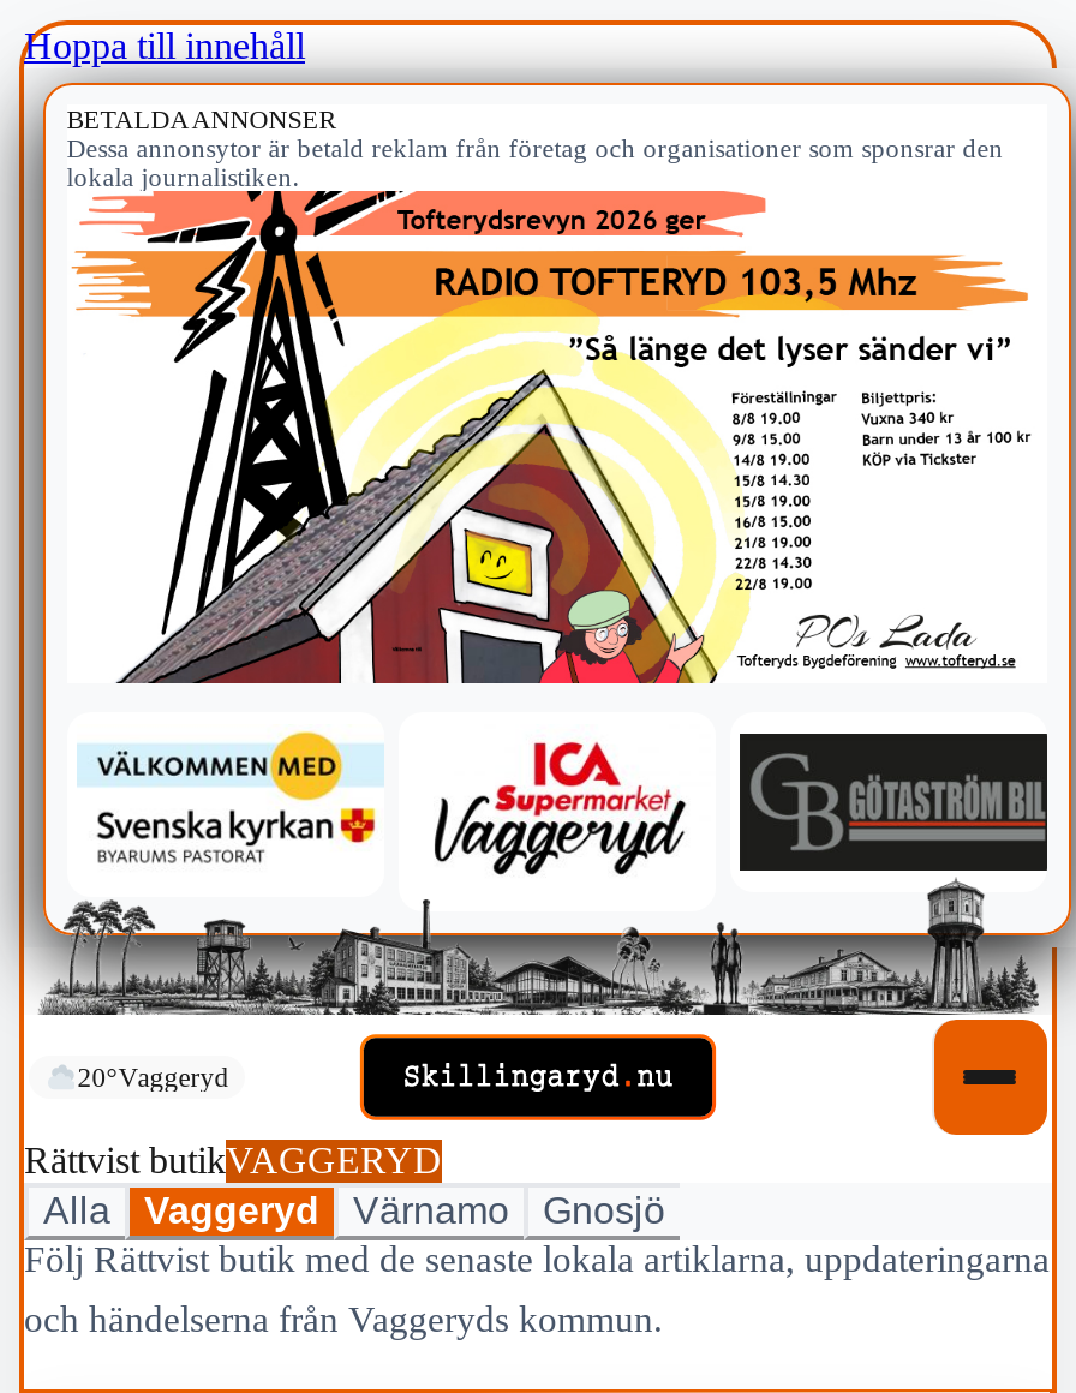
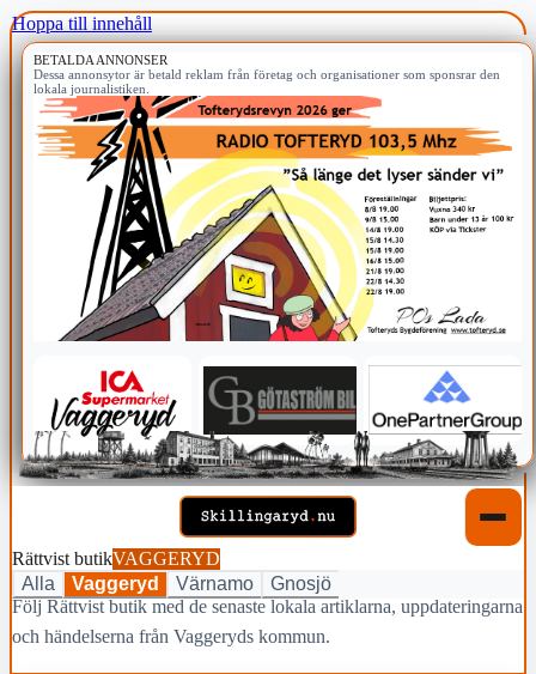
- [image]
+ [image]

- 20°Vaggeryd
